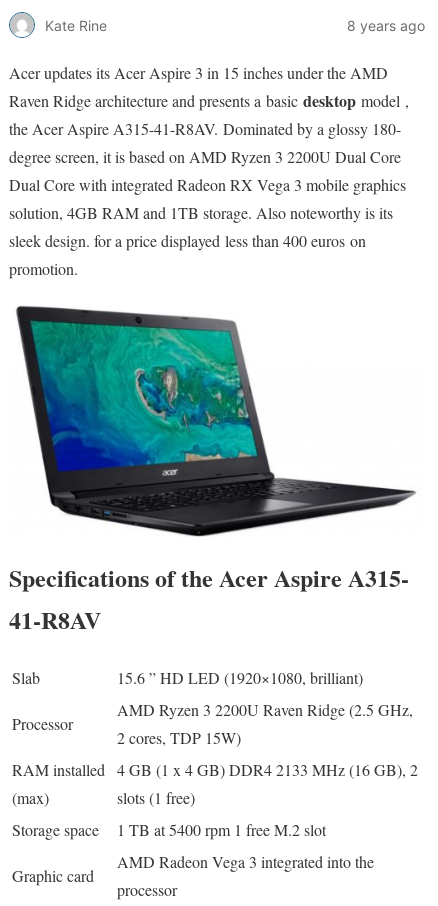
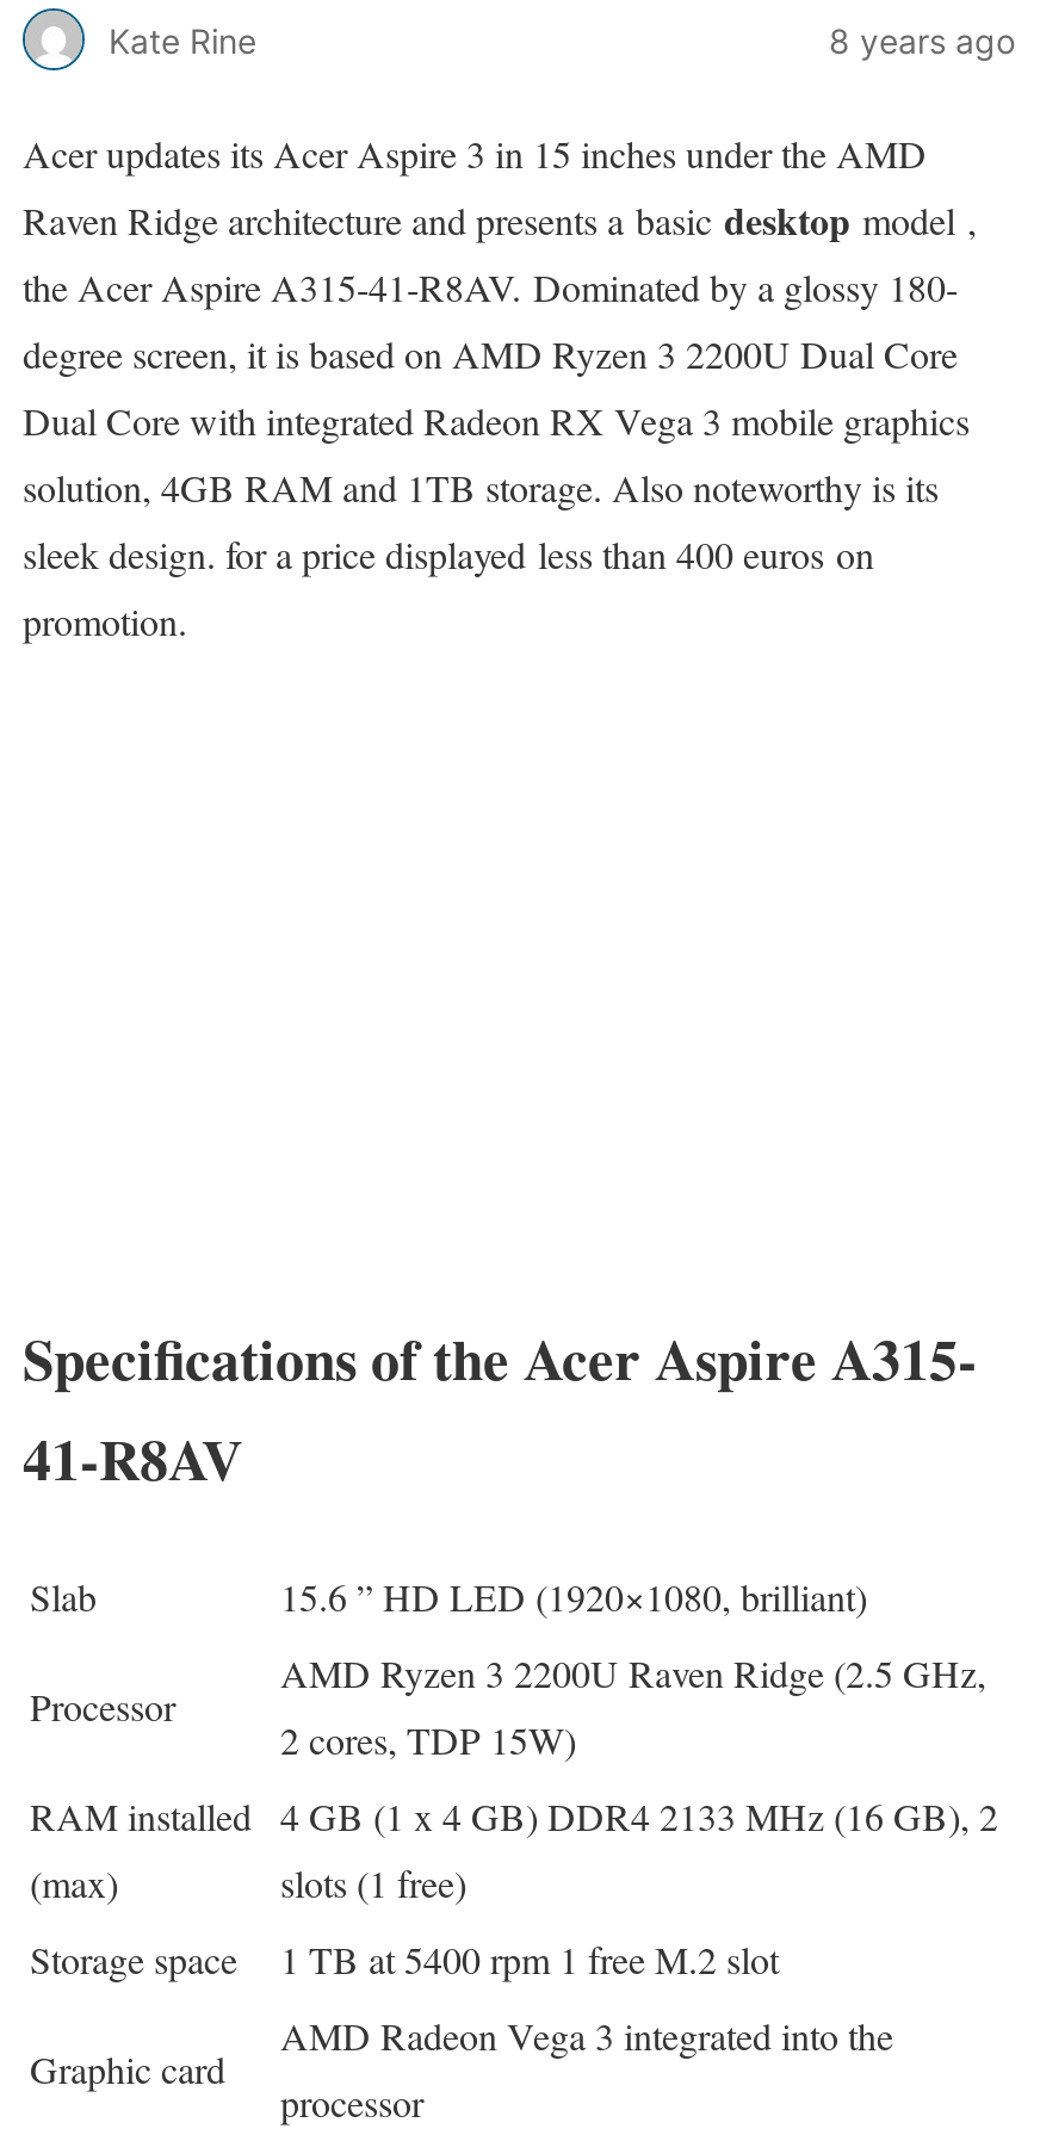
- [image]
